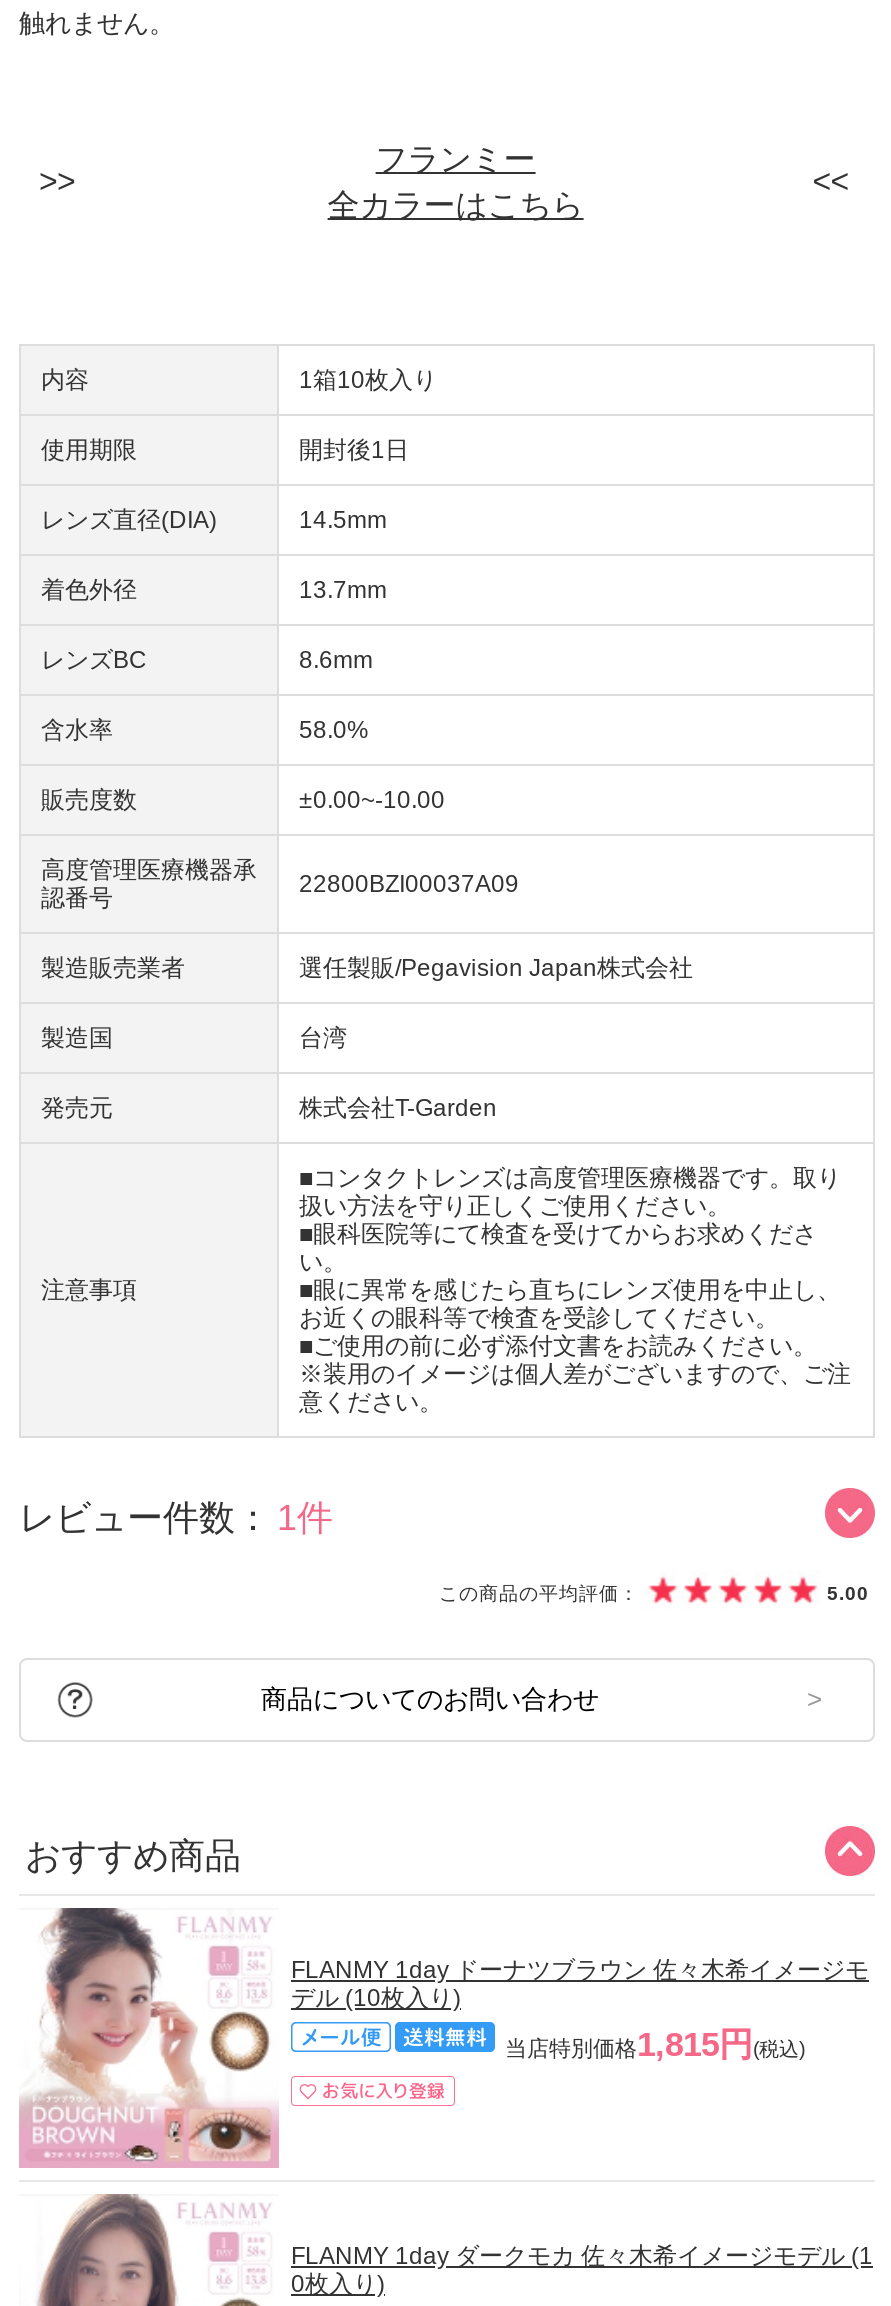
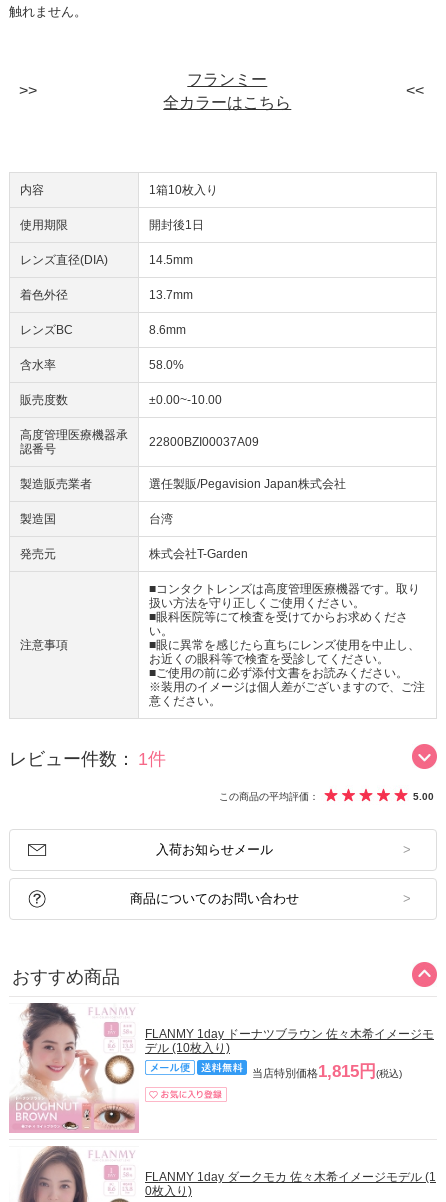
+ 入荷お知らせメール
